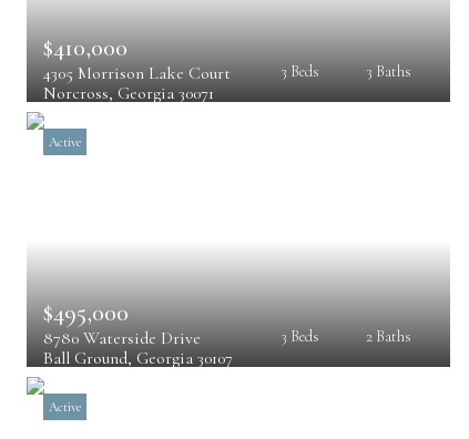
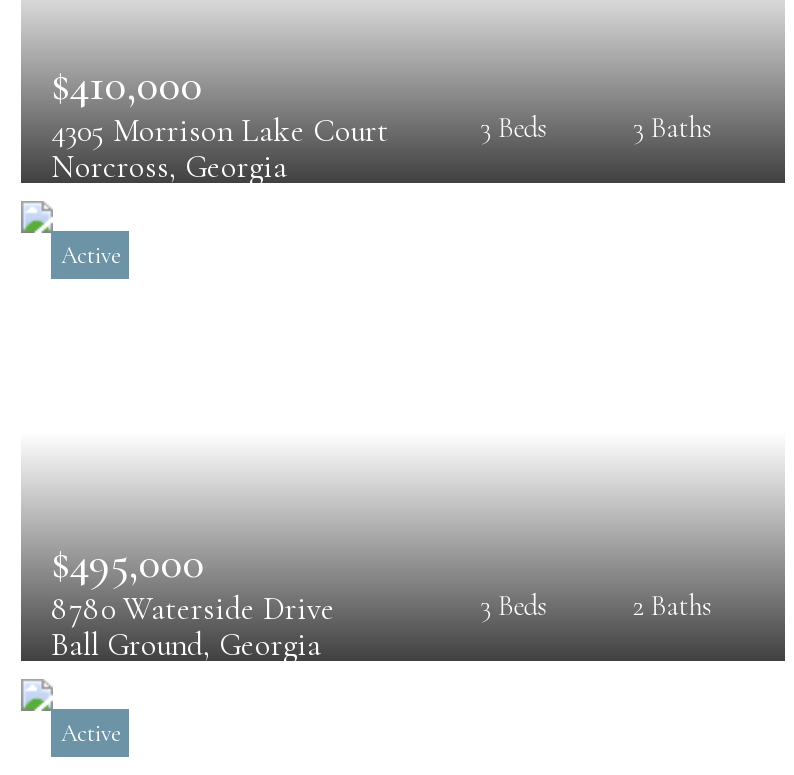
- Norcross, Georgia 30071
+ Norcross, Georgia

- Ball Ground, Georgia 30107
+ Ball Ground, Georgia
